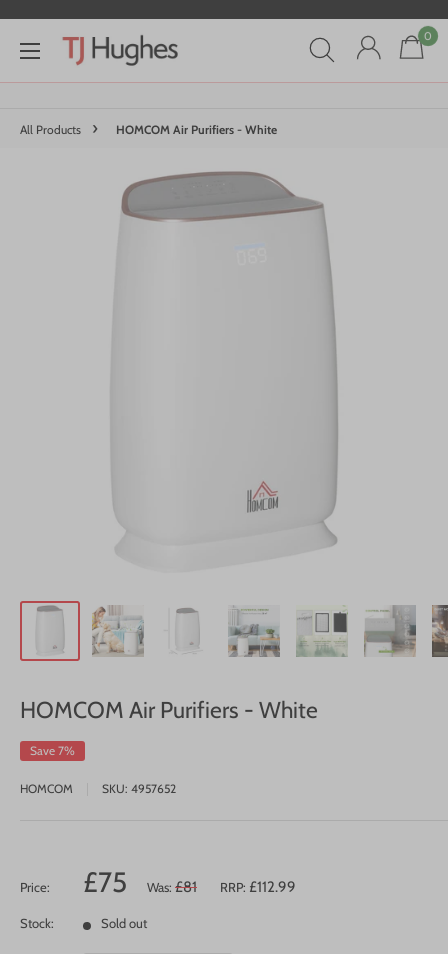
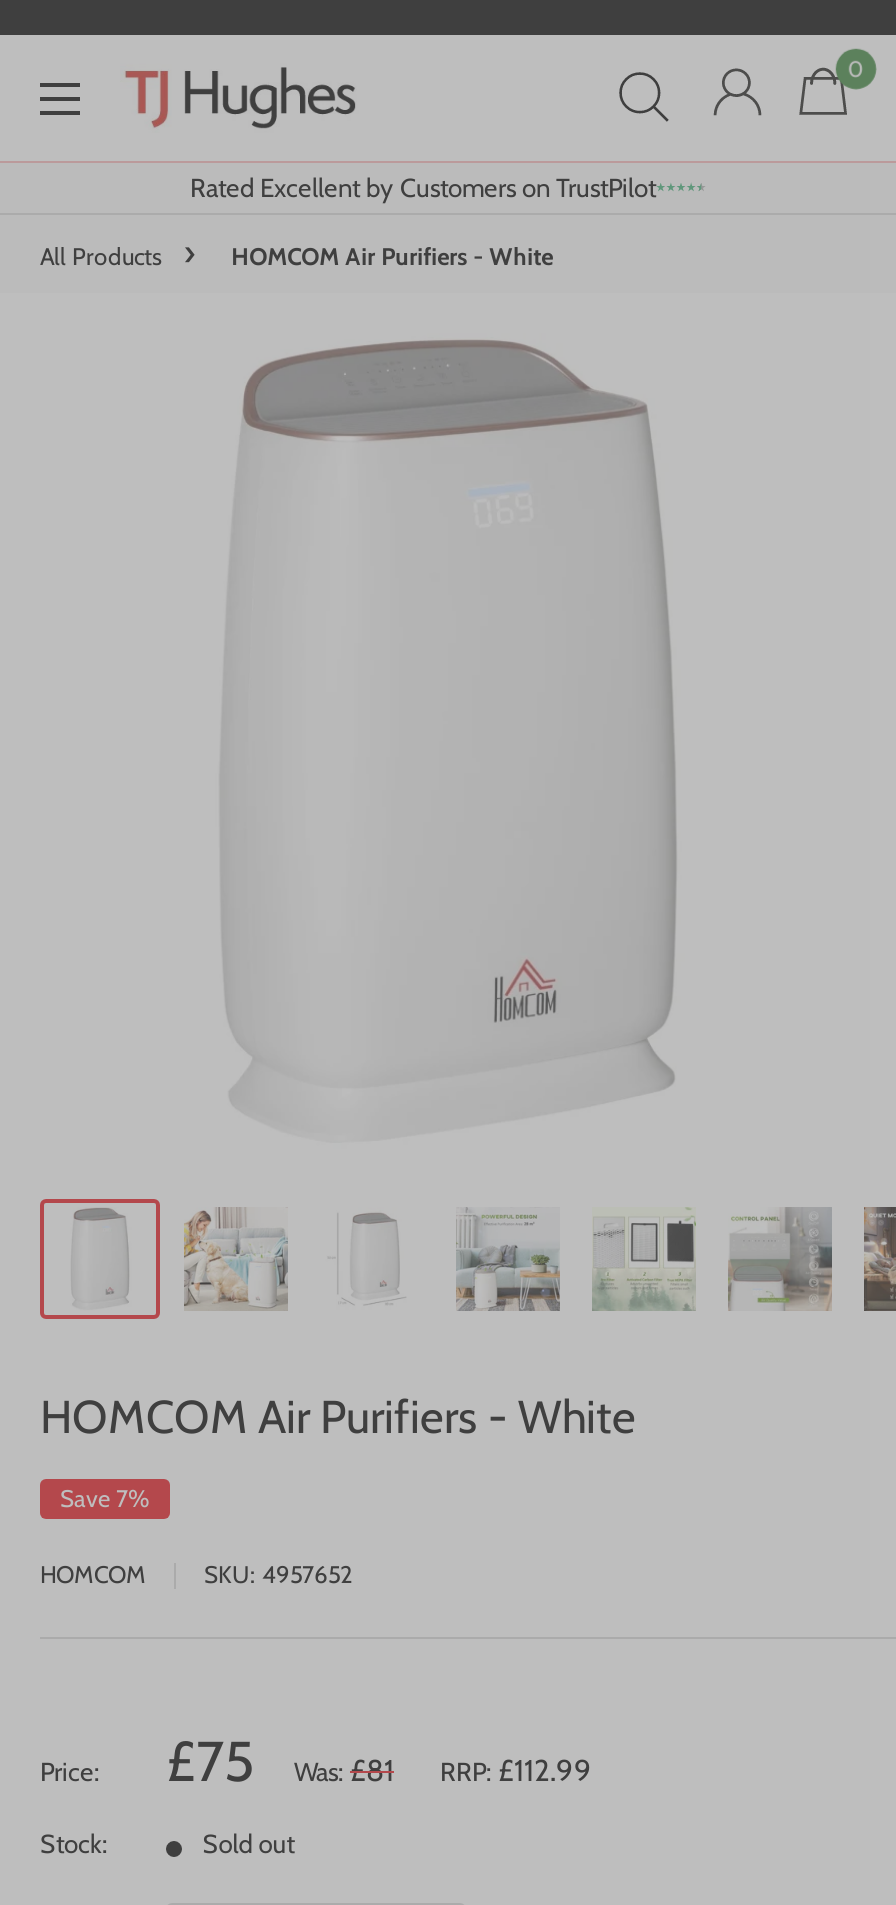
+ Rated Excellent by Customers on TrustPilot
